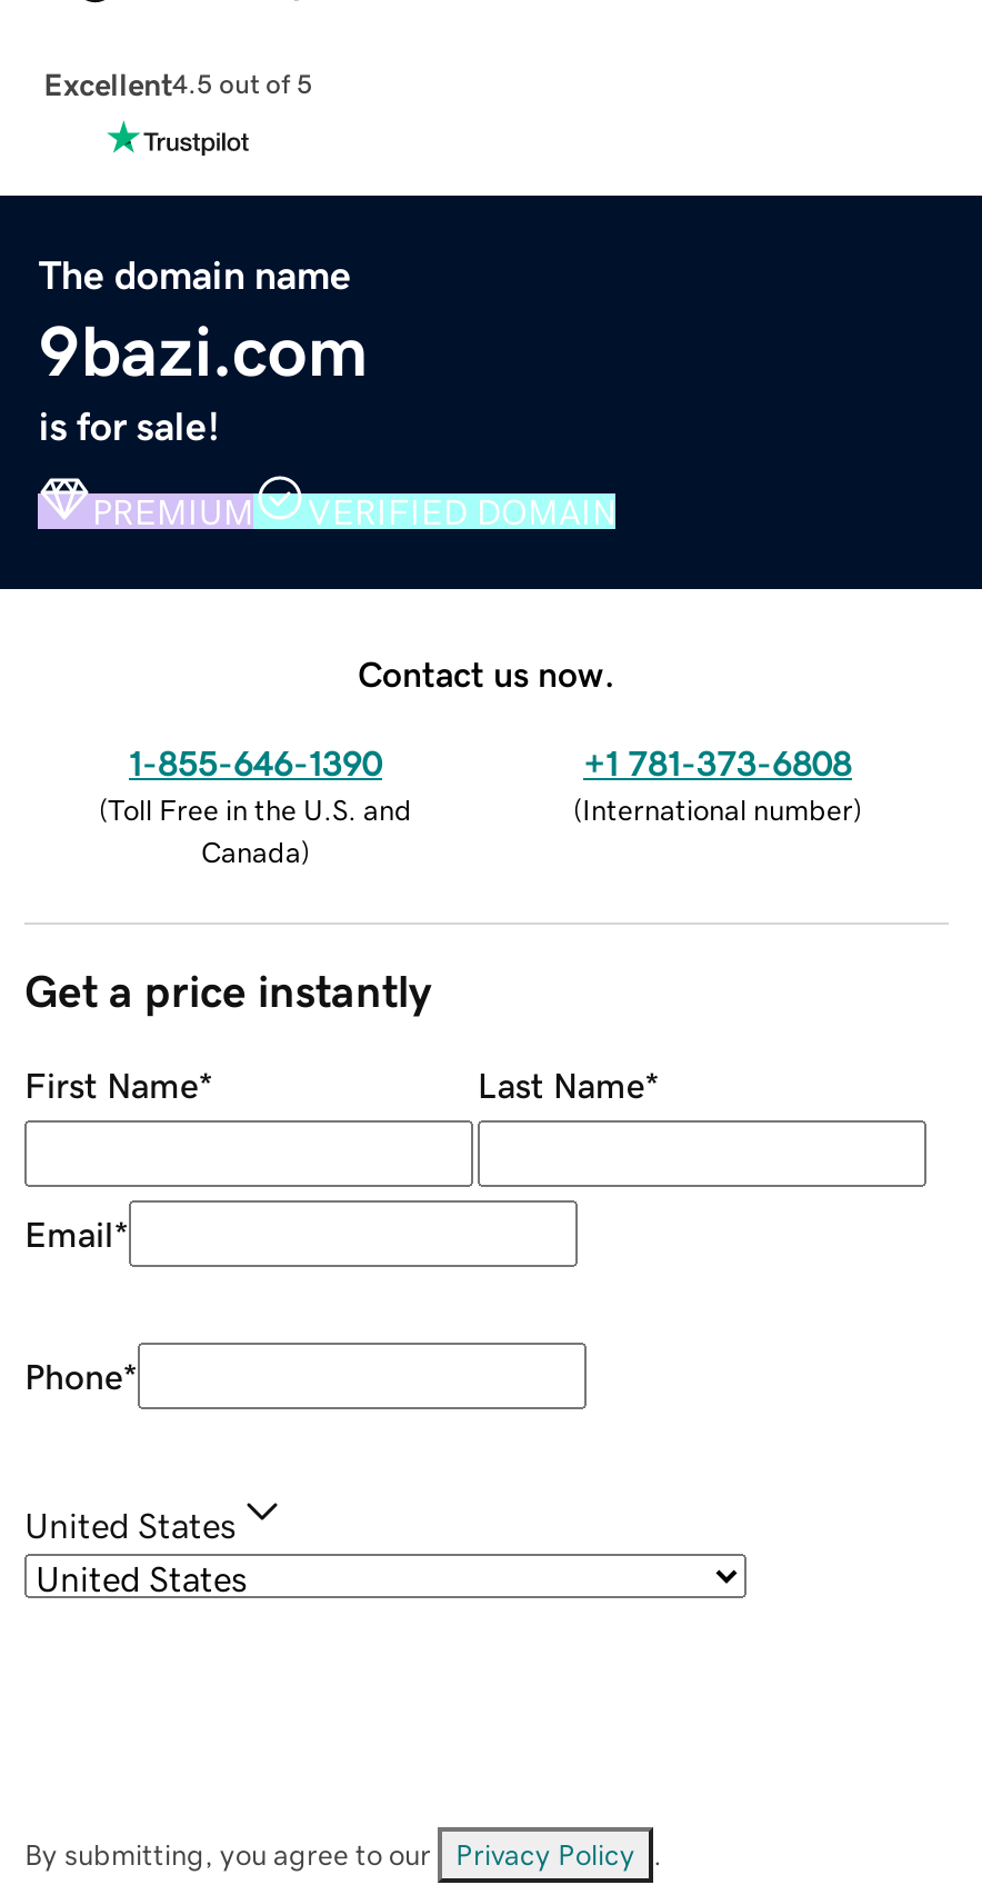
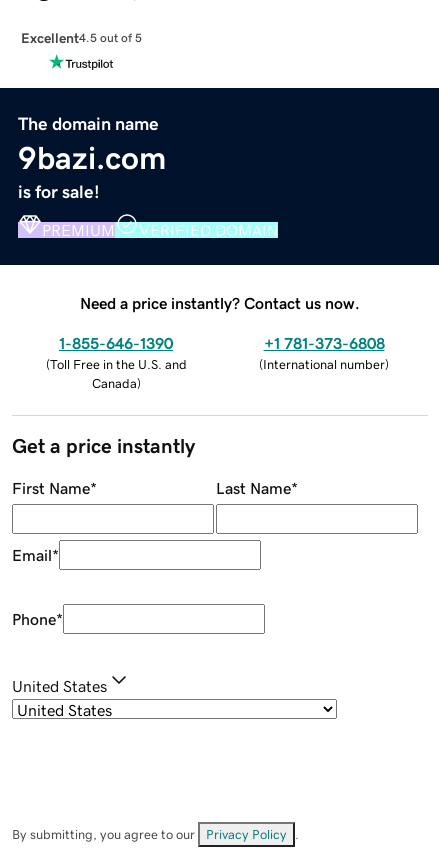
- Contact us now.
+ Need a price instantly? Contact us now.
